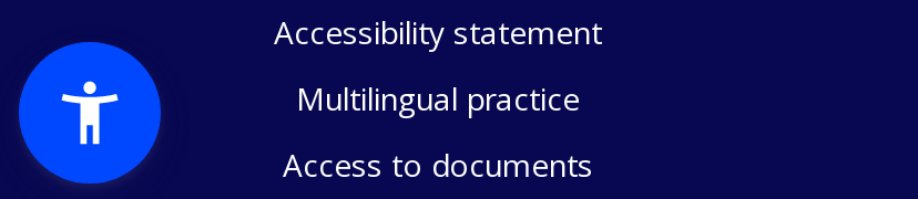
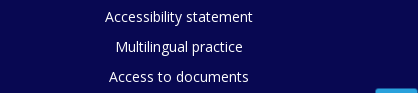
- [image]
